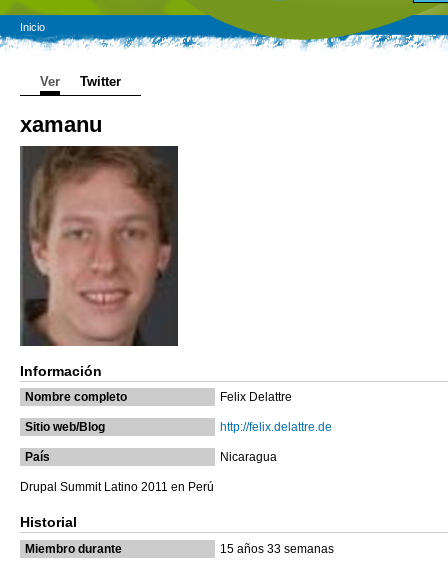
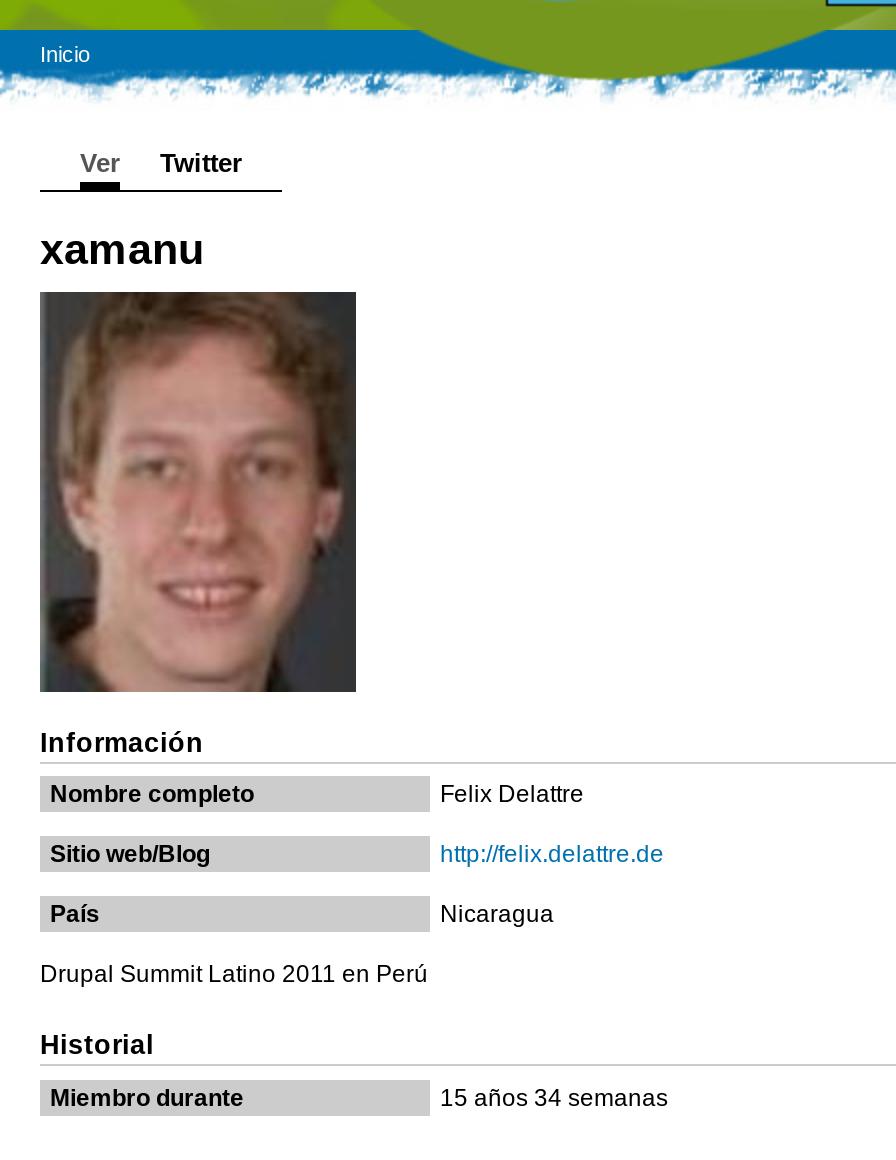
- 15 años 33 semanas
+ 15 años 34 semanas
